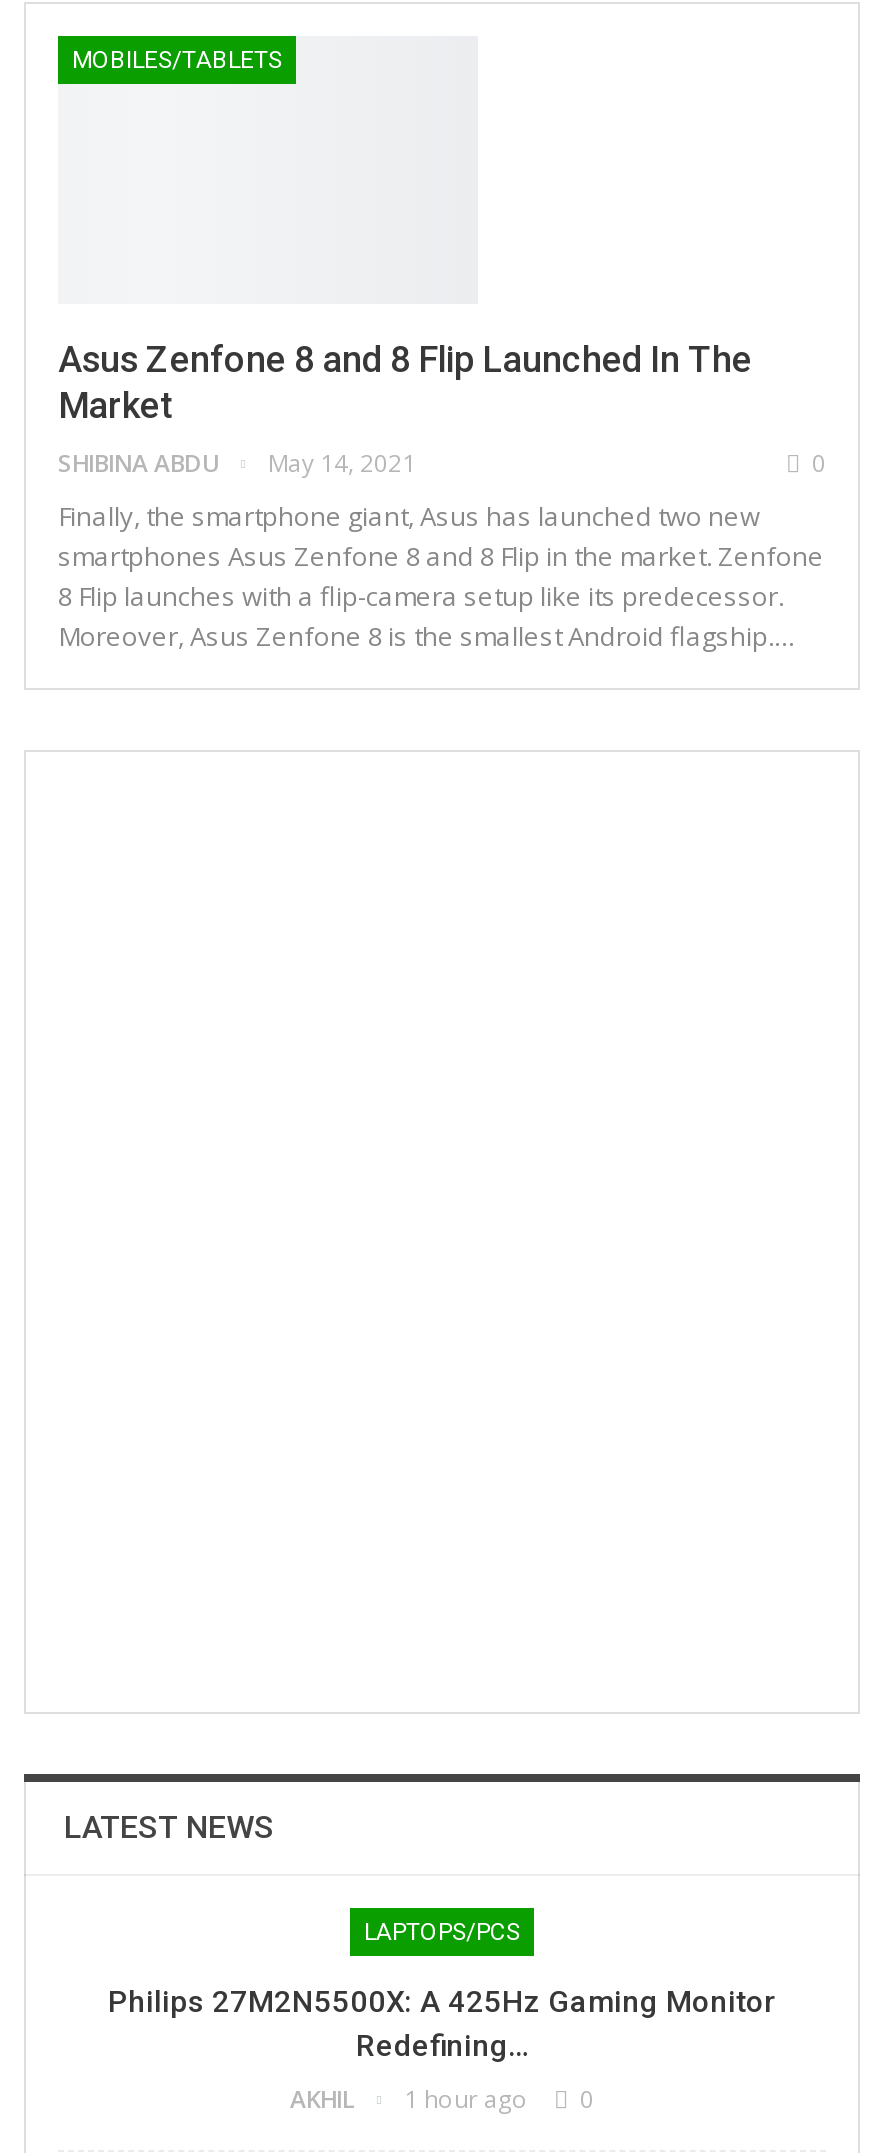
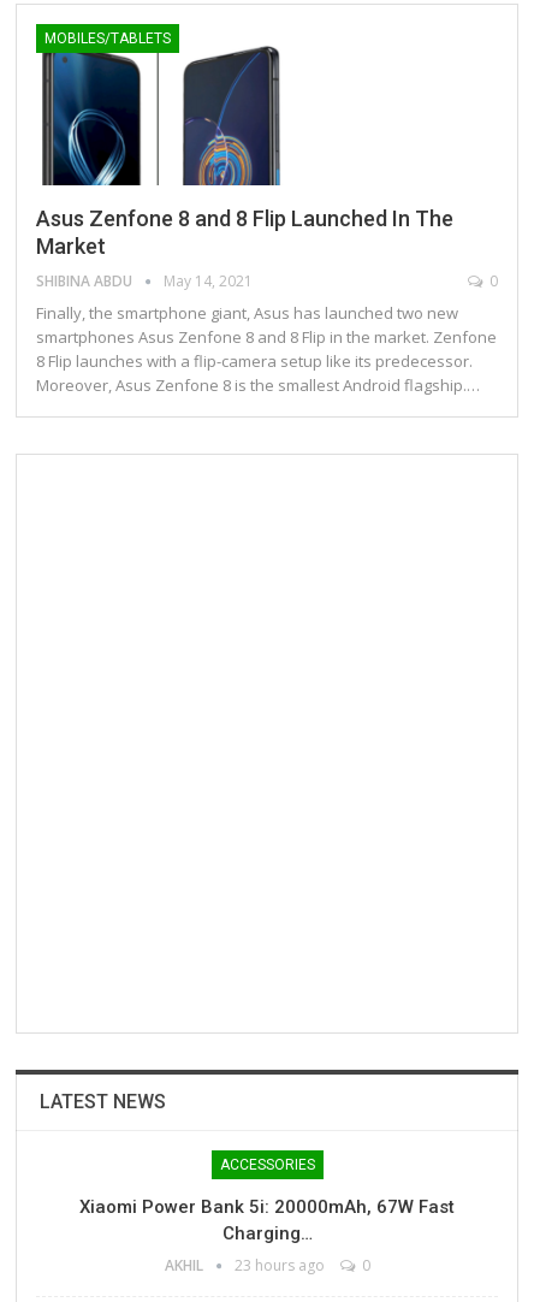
+ [image]

+ [image]

- LAPTOPS/PCS
+ ACCESSORIES

- Philips 27M2N5500X: A 425Hz Gaming Monitor
- Redefining…
+ Xiaomi Power Bank 5i: 20000mAh, 67W Fast
+ Charging…

- AKHIL 1 hour ago 0
+ AKHIL 23 hours ago 0
